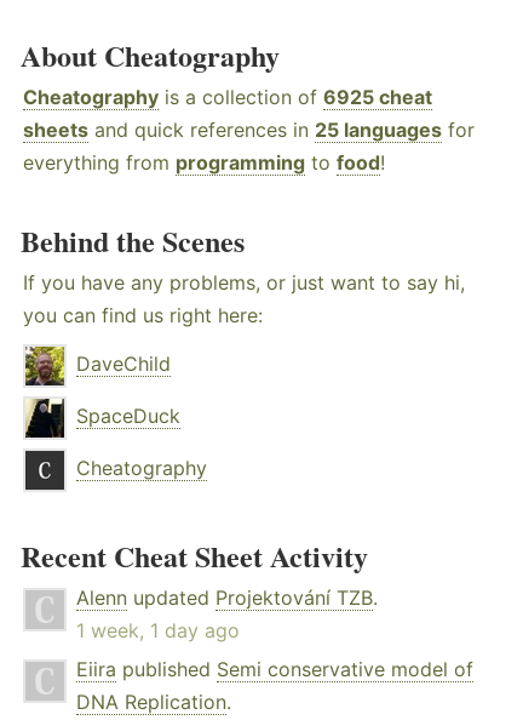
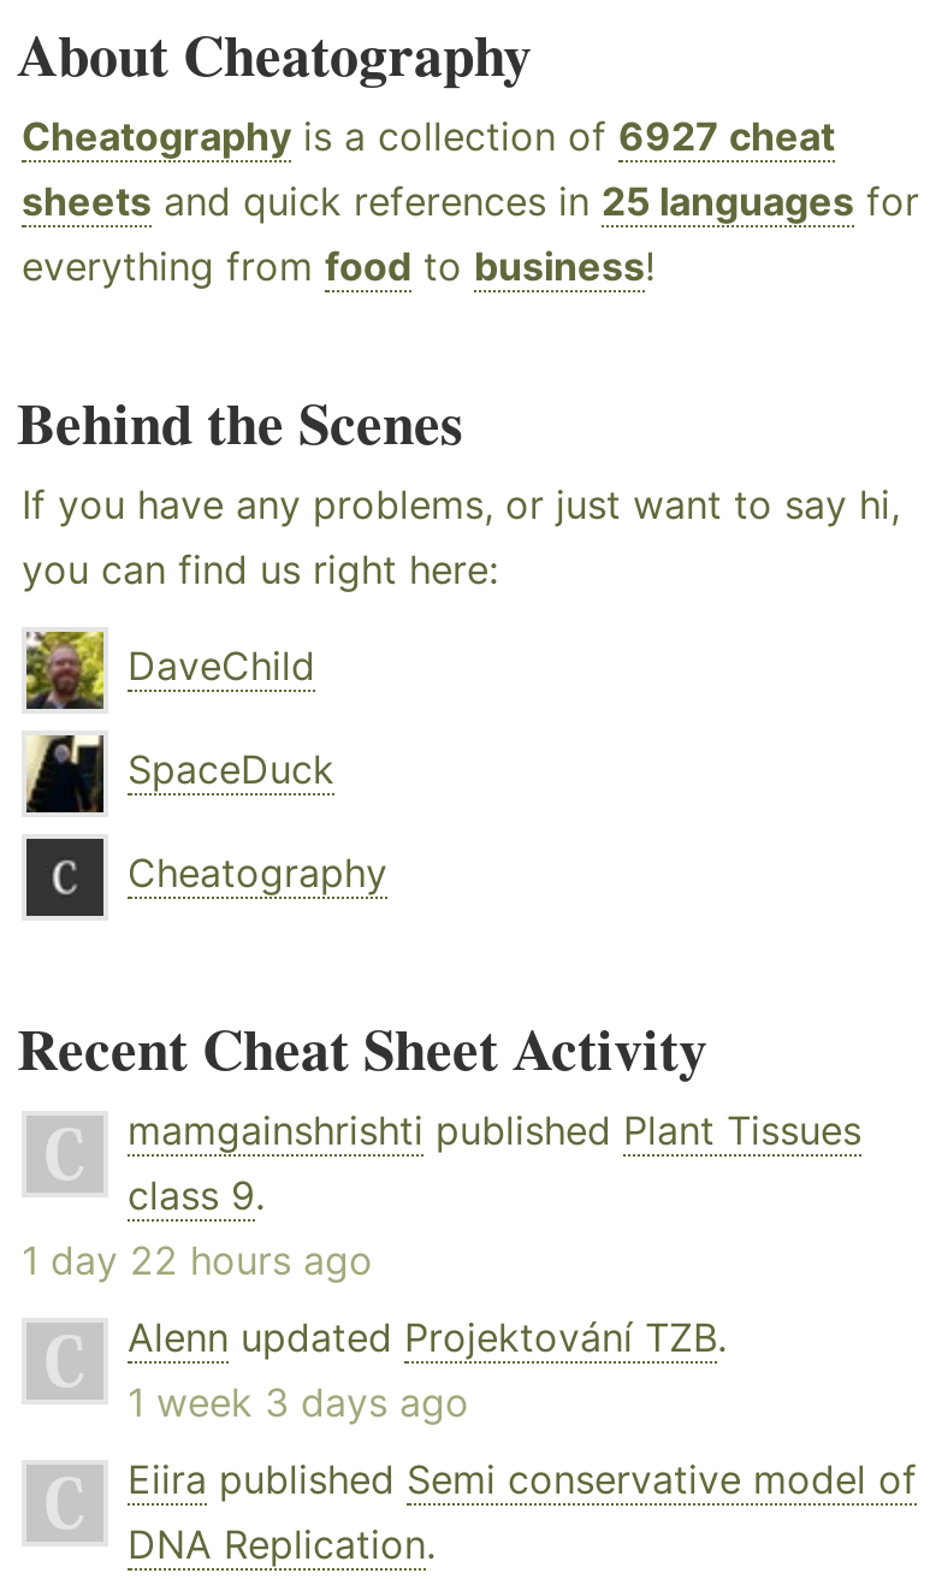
- Cheatography is a collection of 6925 cheat
+ Cheatography is a collection of 6927 cheat

- everything from programming to food!
+ everything from food to business!

+ mamgainshrishti published Plant Tissues
+ class 9.
+ 1 day 22 hours ago

- 1 week, 1 day ago
+ 1 week 3 days ago
